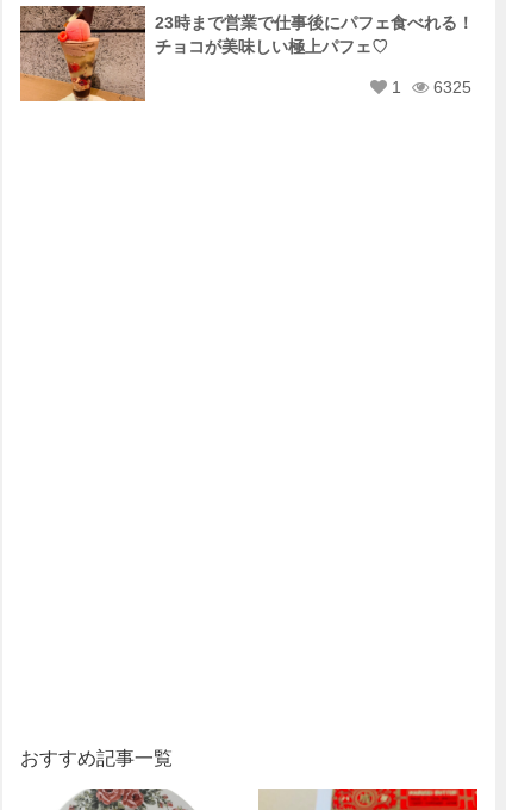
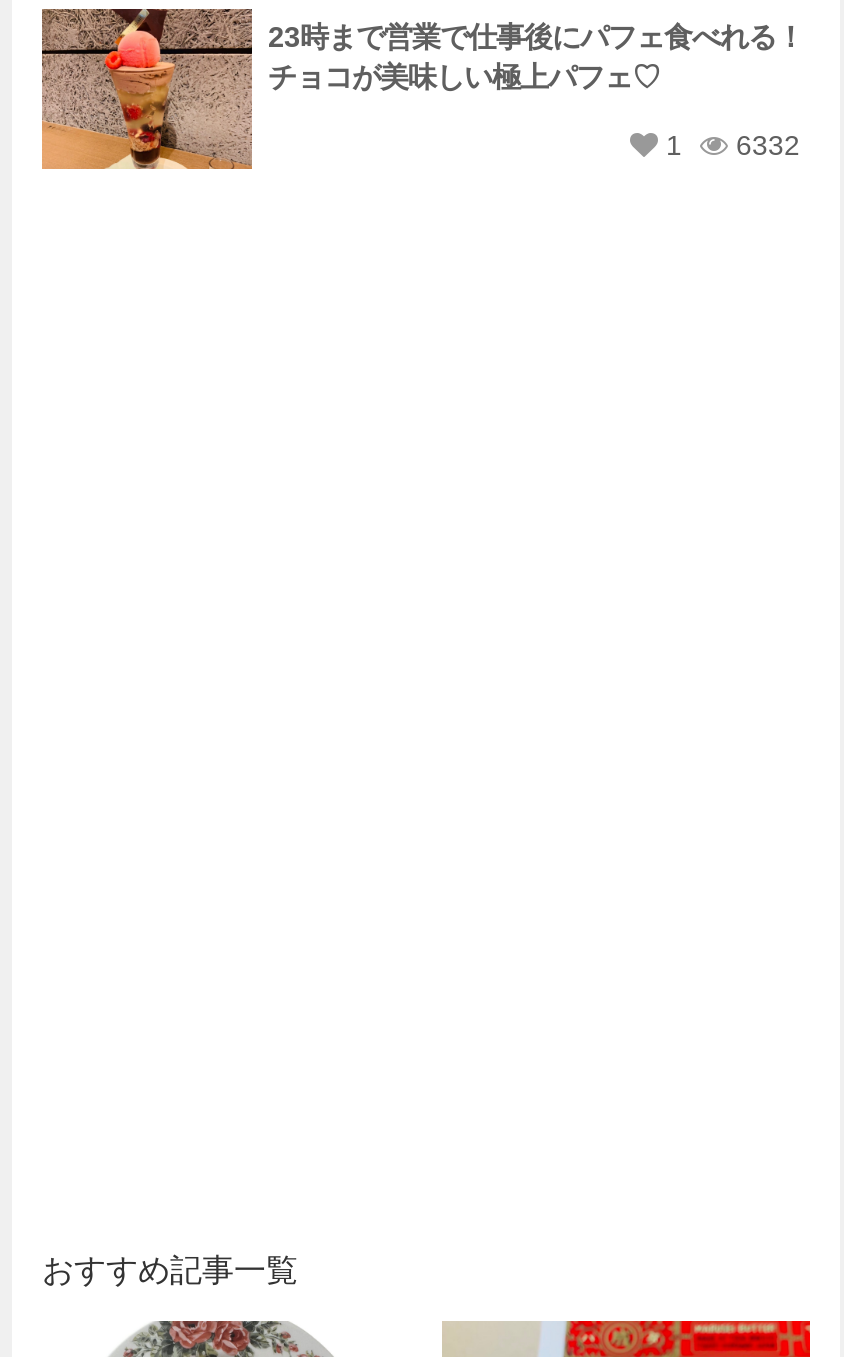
- 1 6325
+ 1 6332
